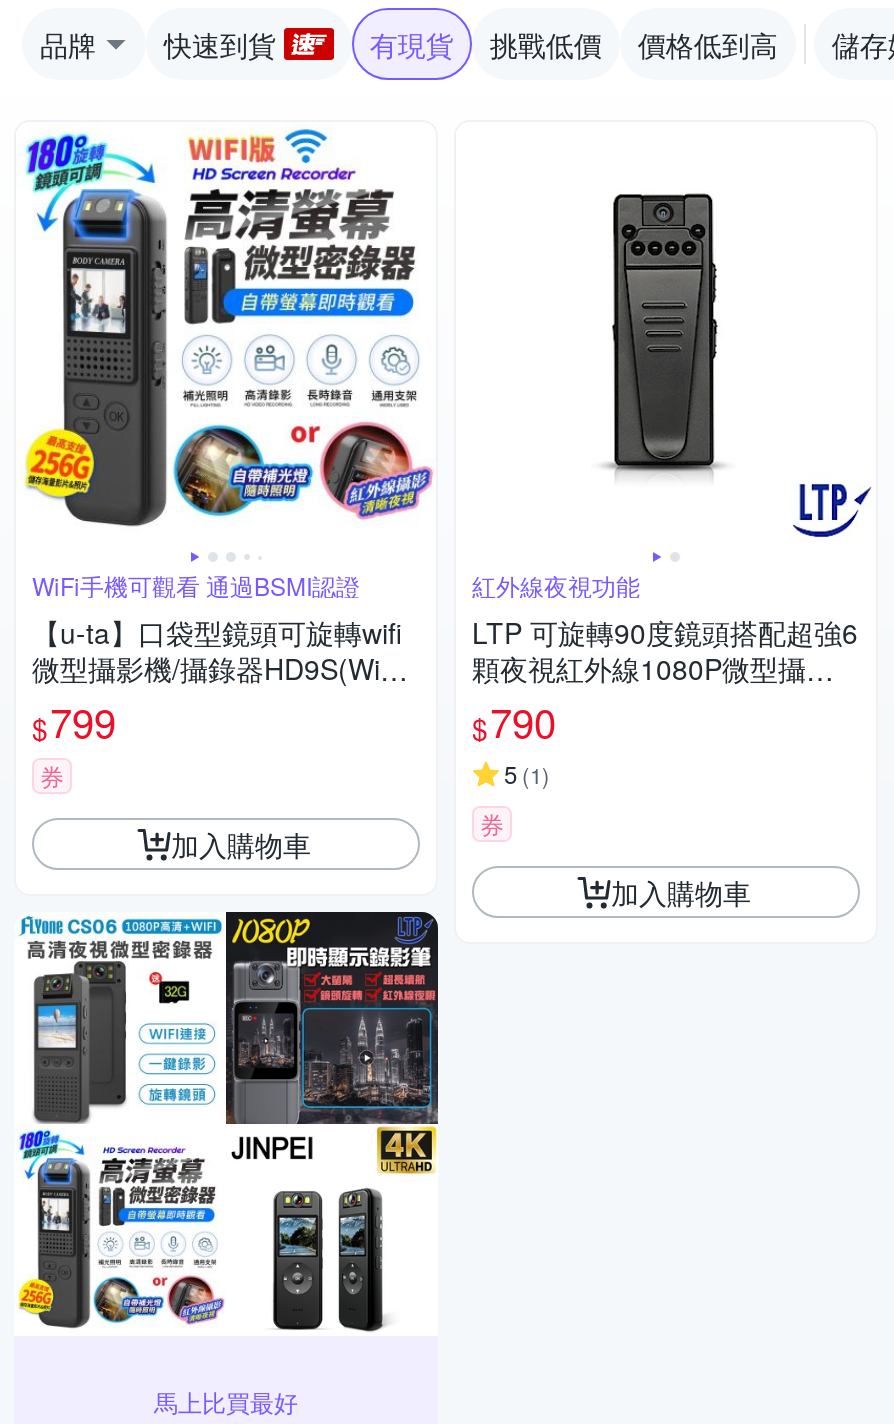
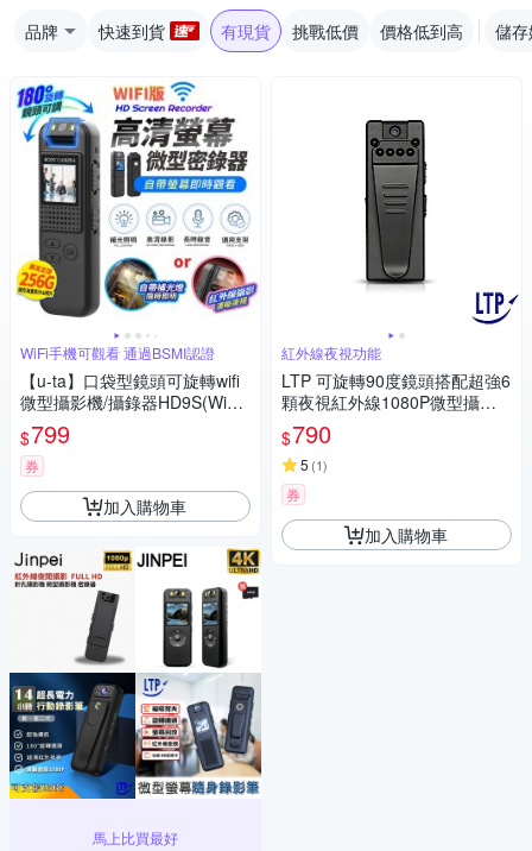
- [image]
+ [image]
